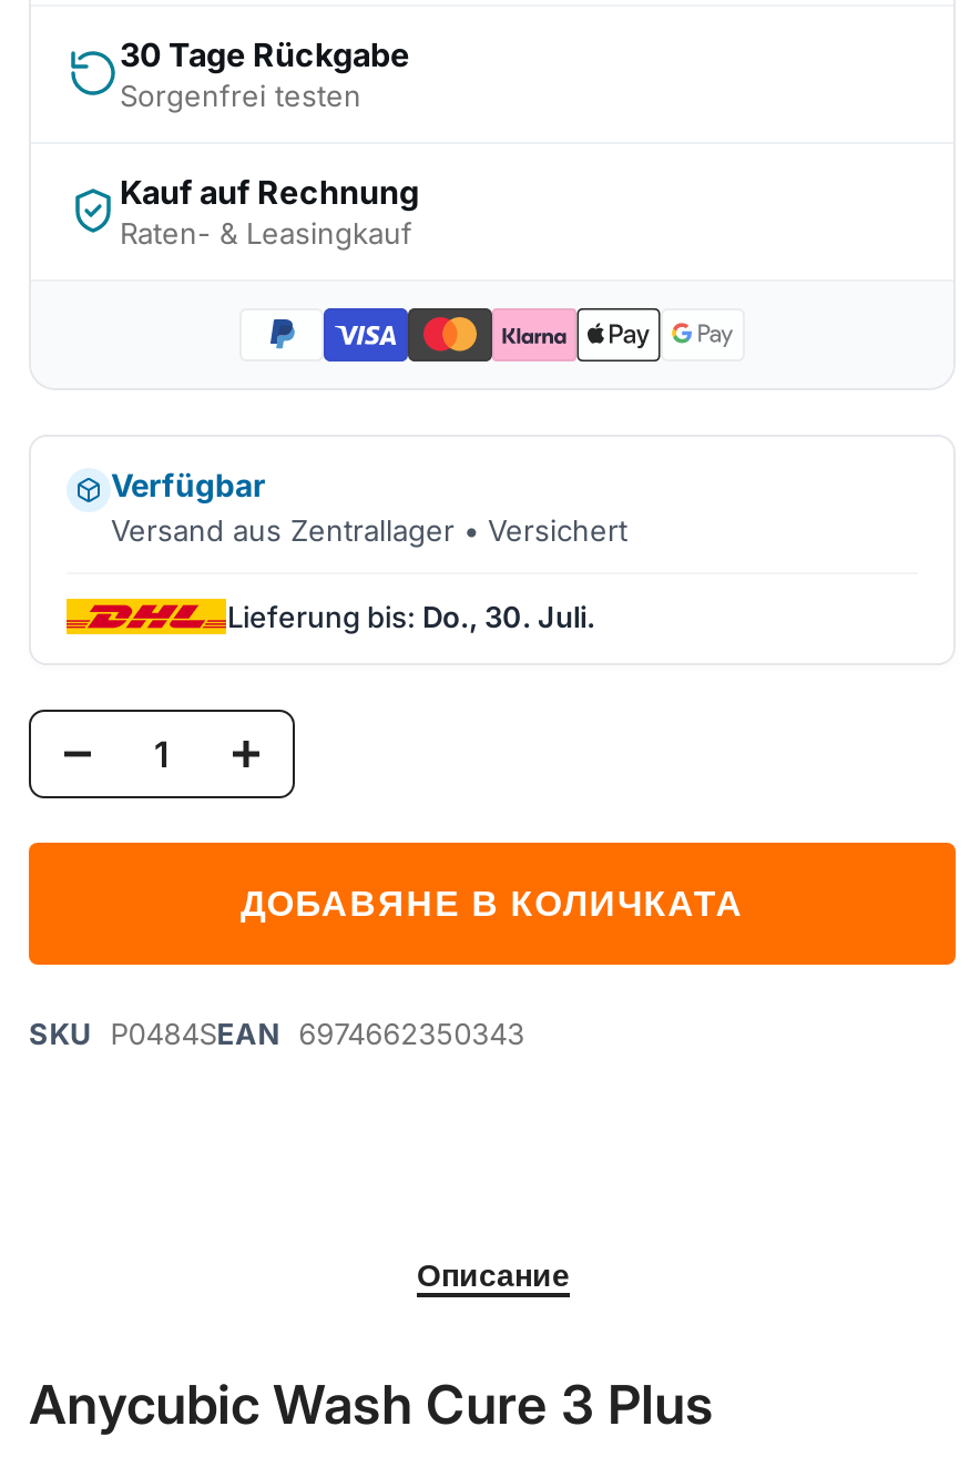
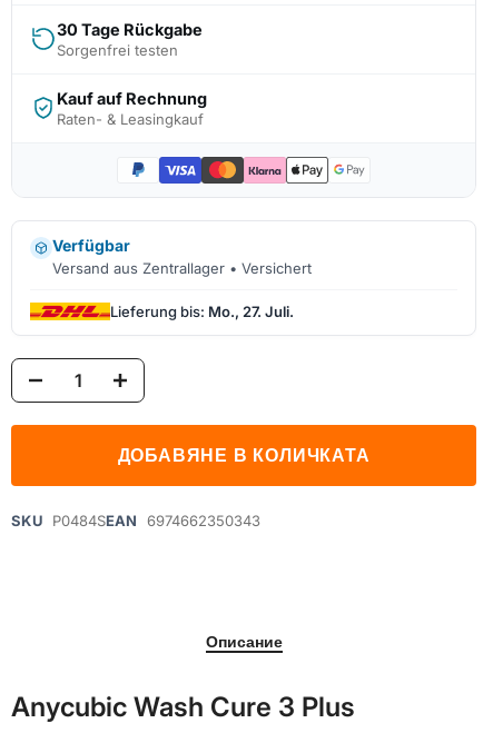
- Lieferung bis: Do., 30. Juli.
+ Lieferung bis: Mo., 27. Juli.
